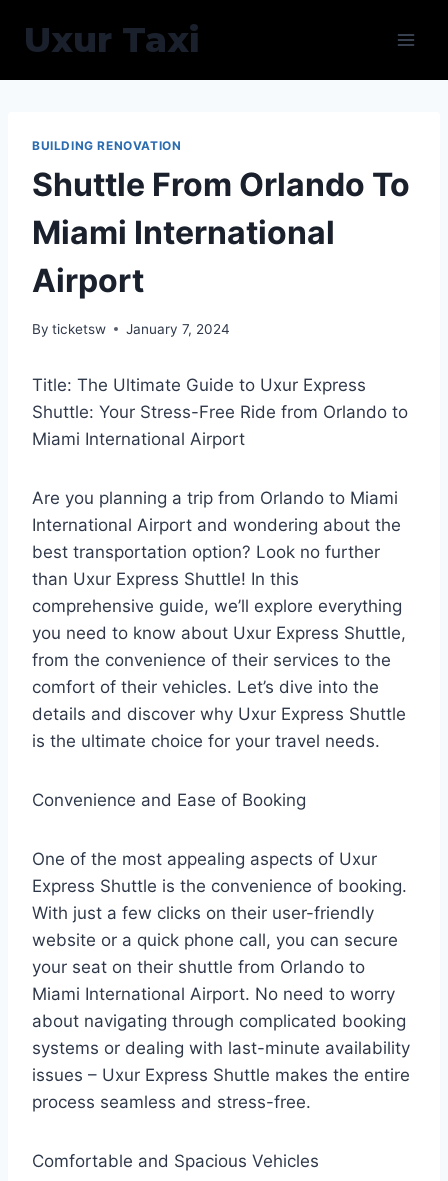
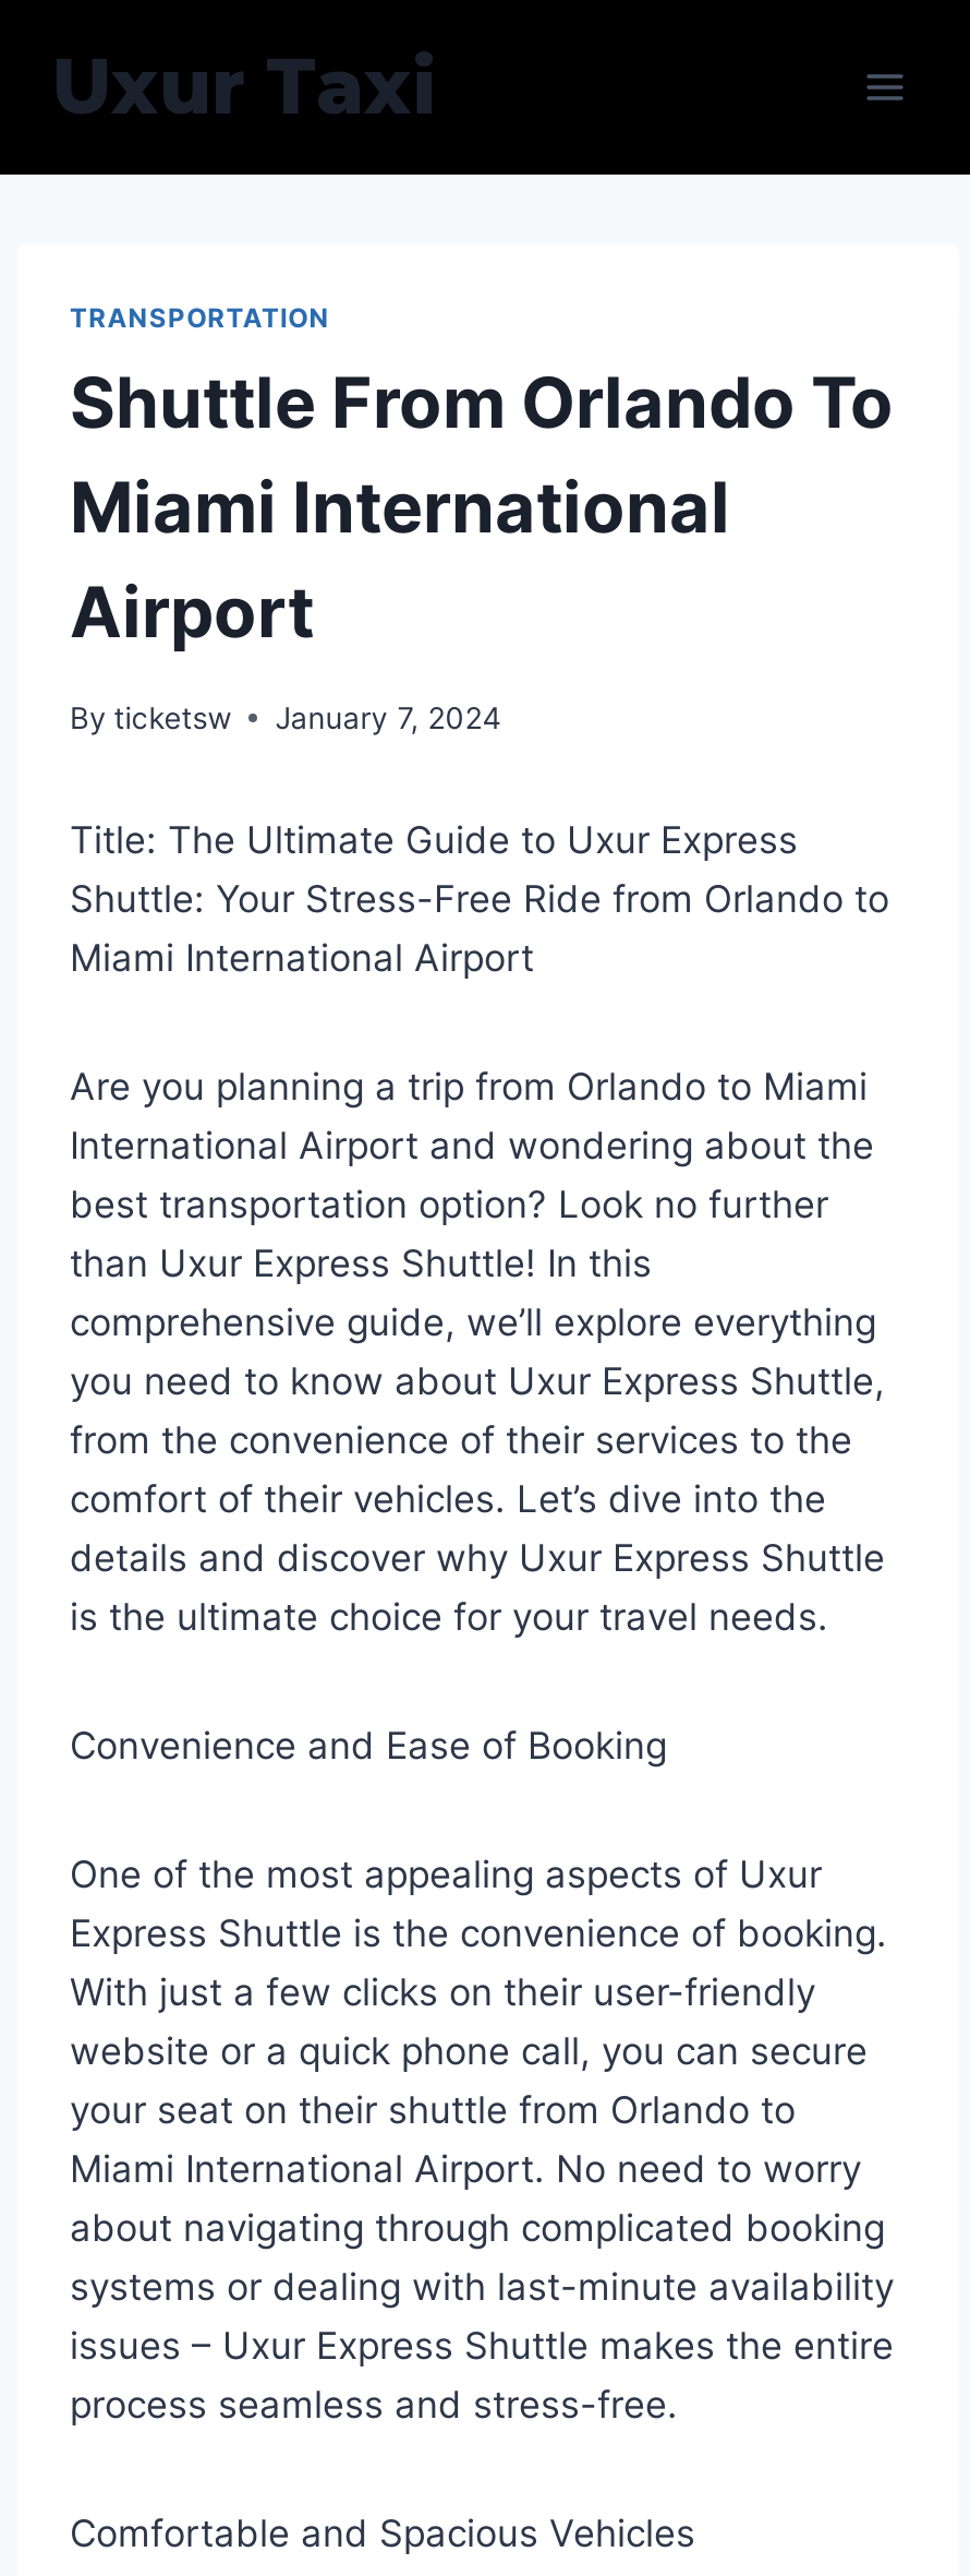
- BUILDING RENOVATION
+ TRANSPORTATION
